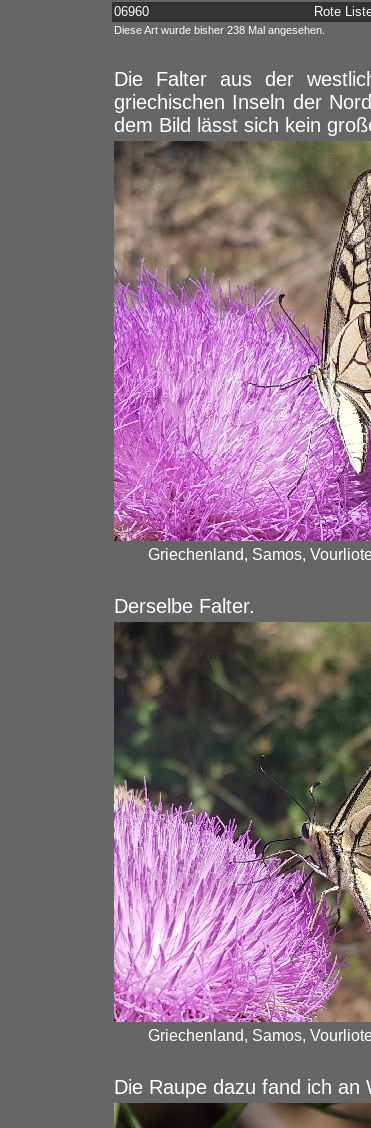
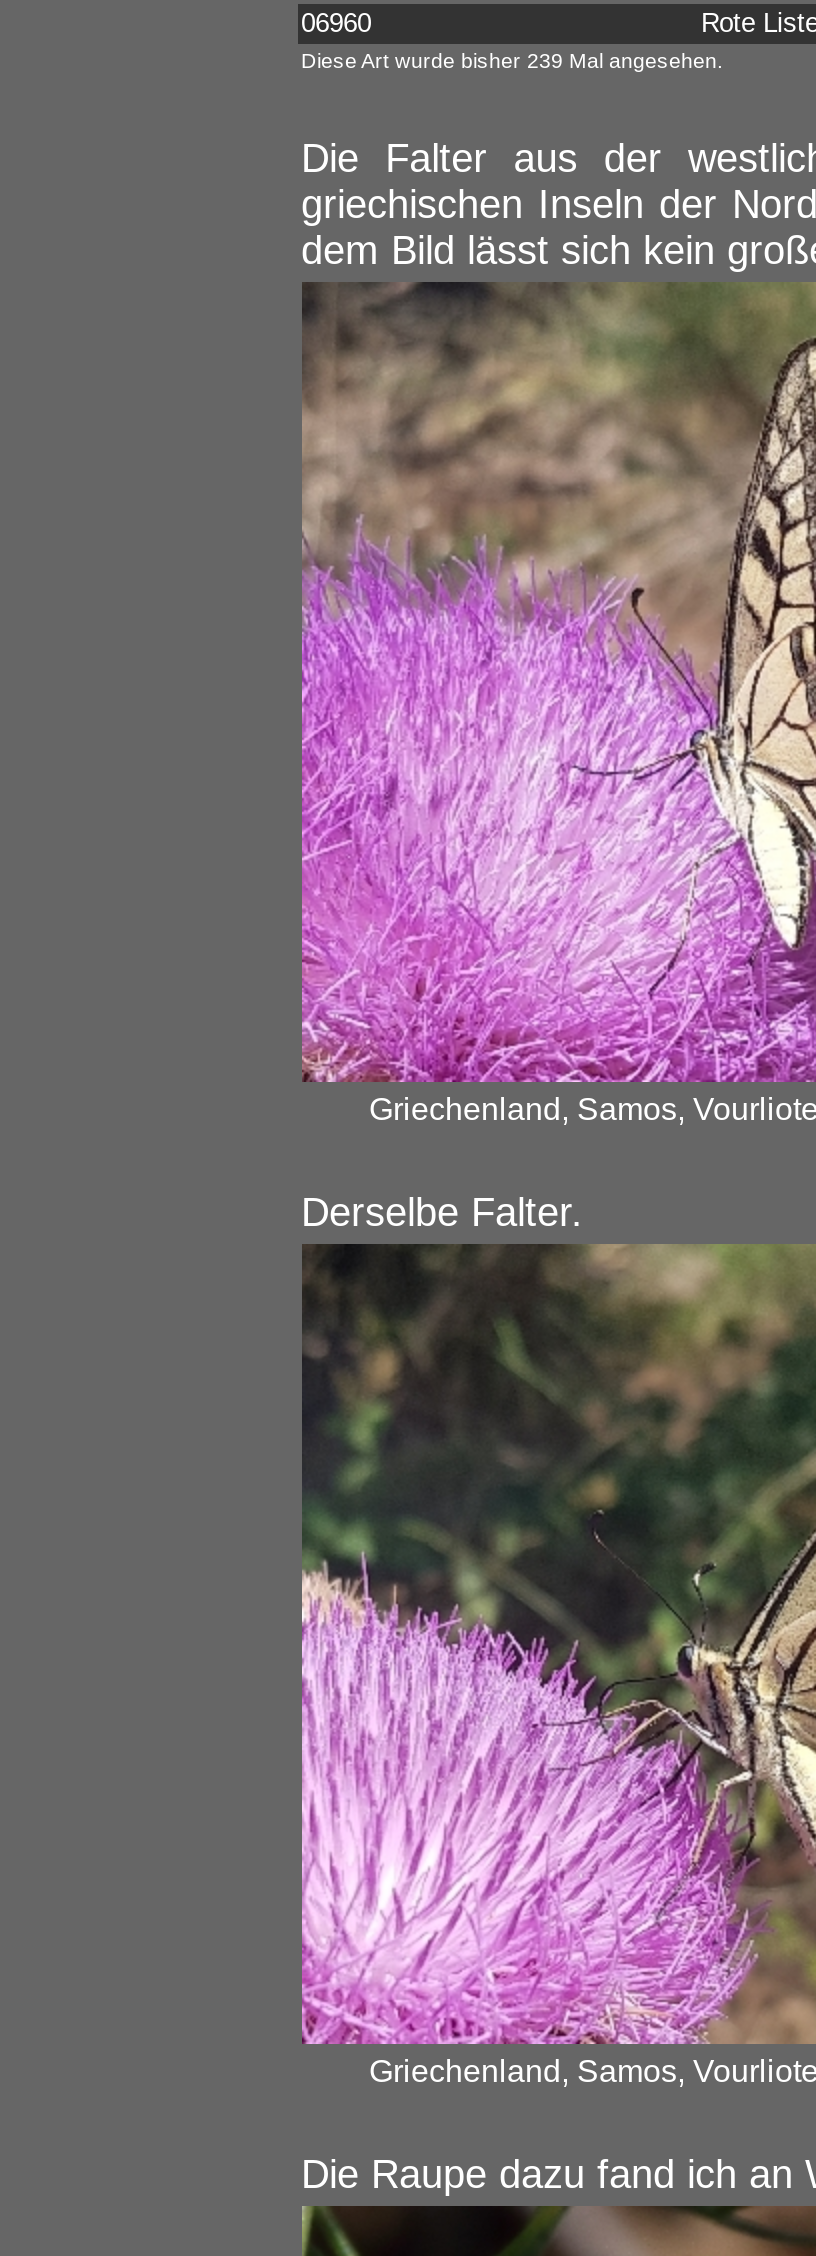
- Diese Art wurde bisher 238 Mal angesehen.
+ Diese Art wurde bisher 239 Mal angesehen.
